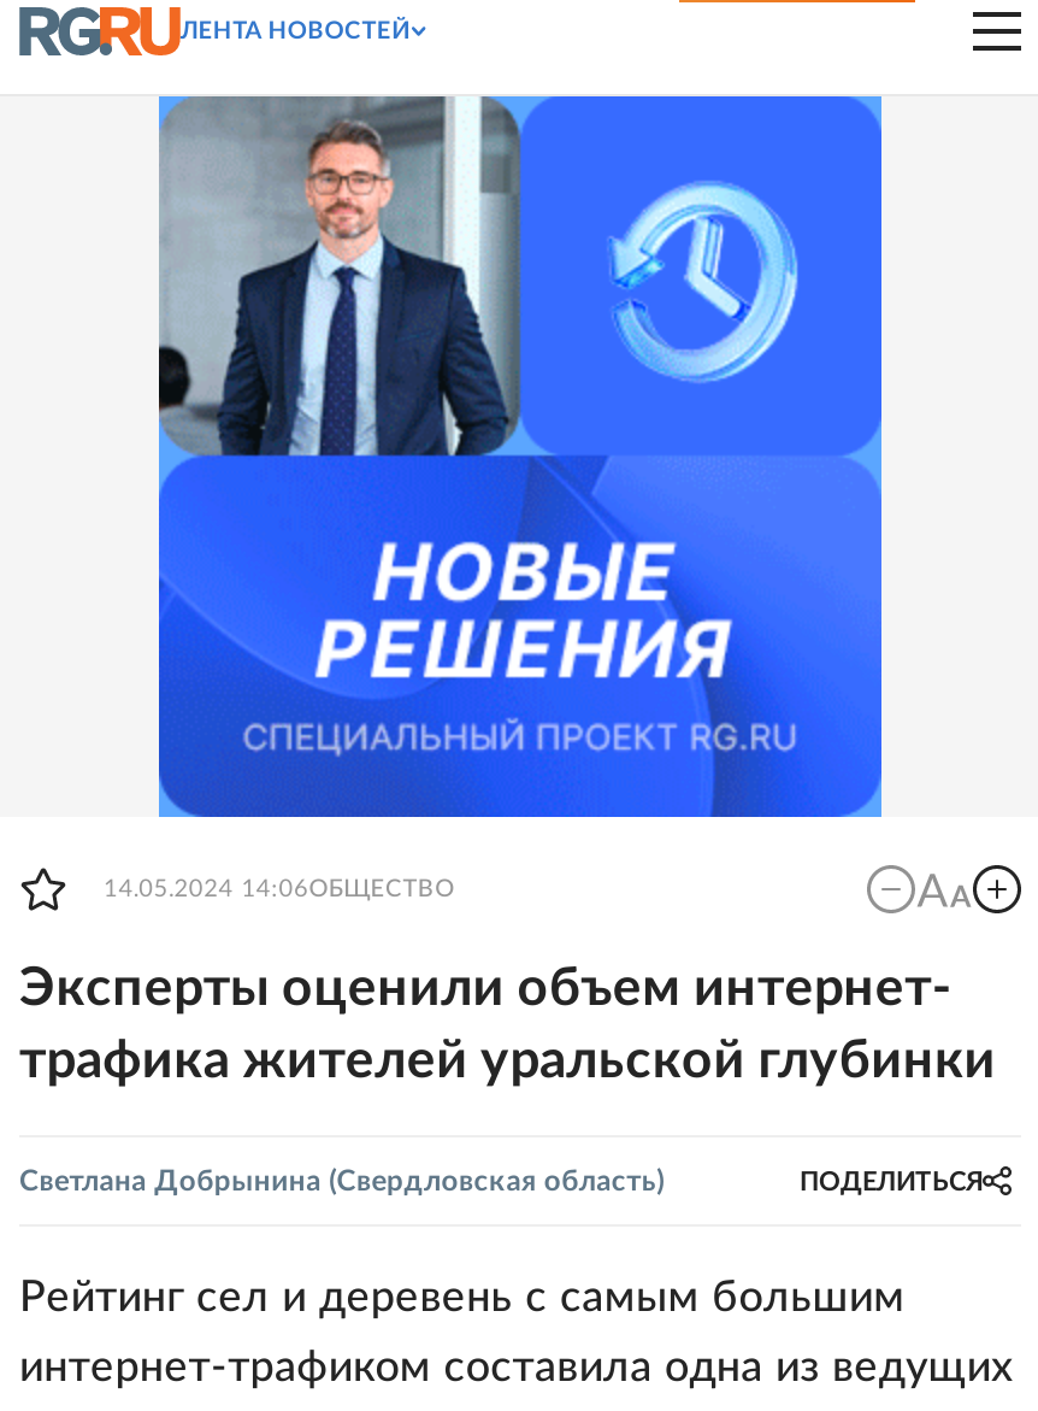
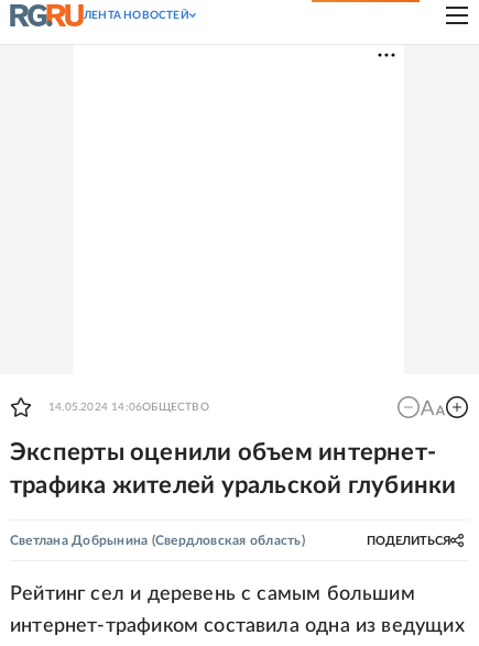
- [image]
